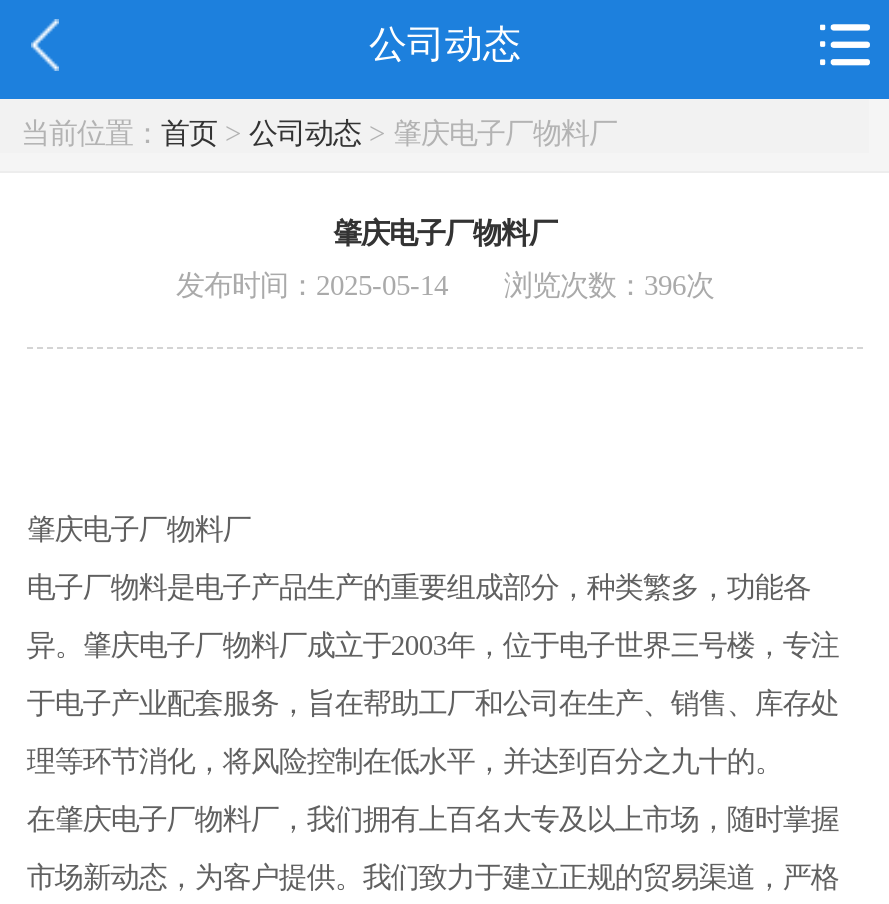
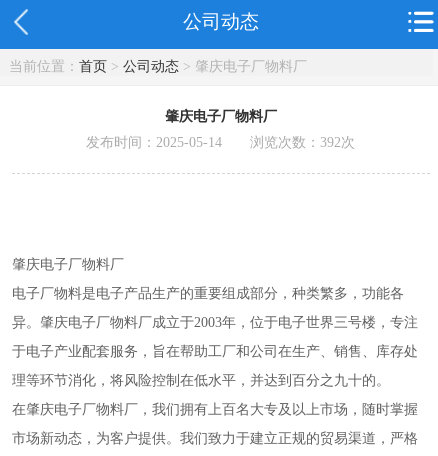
- 发布时间：2025-05-14 浏览次数：396次
+ 发布时间：2025-05-14 浏览次数：392次
